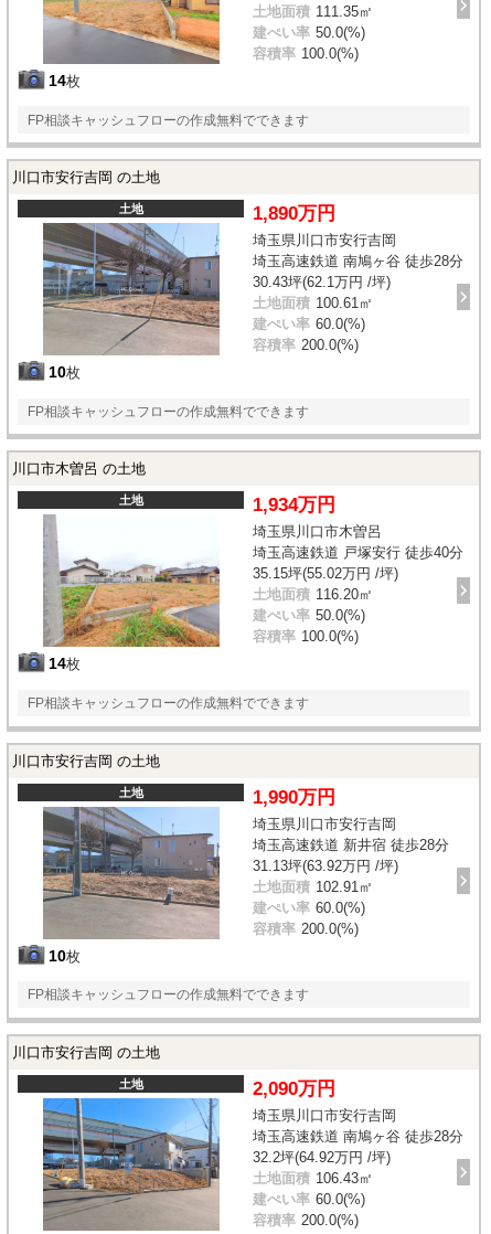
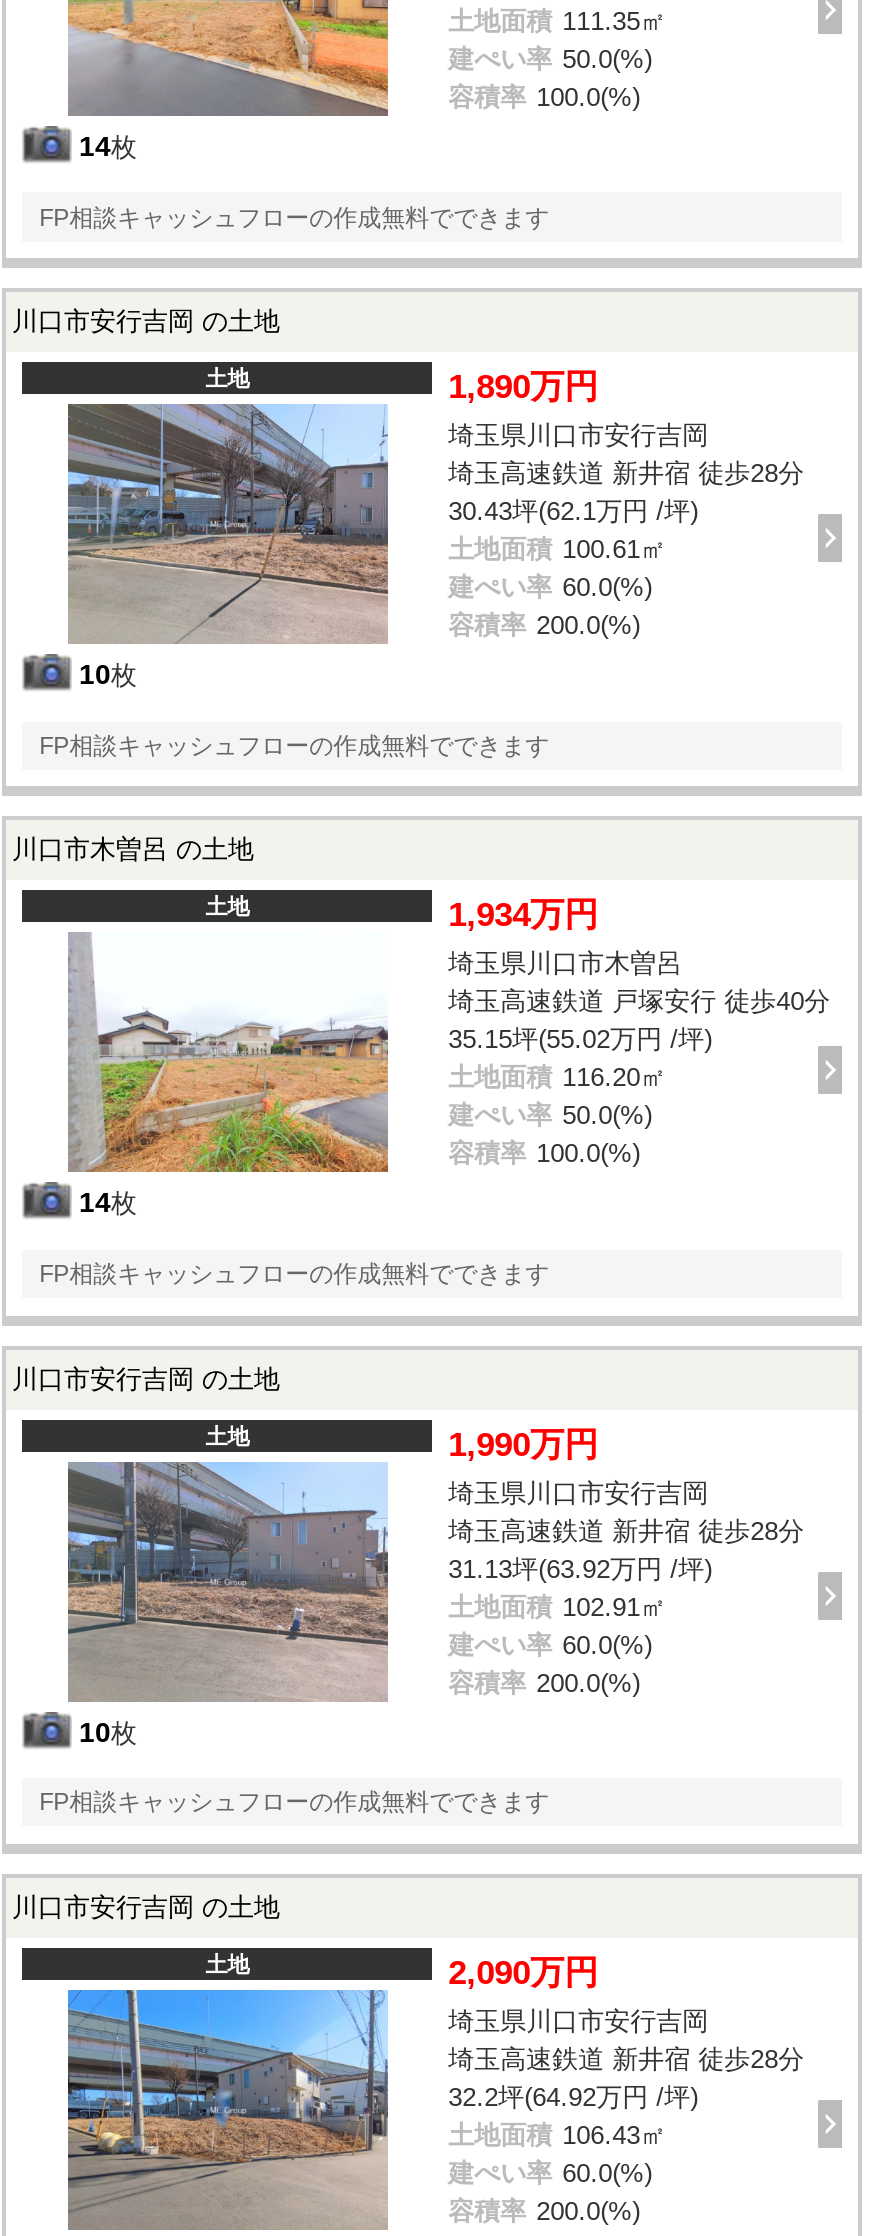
- 埼玉高速鉄道 南鳩ヶ谷 徒歩28分
+ 埼玉高速鉄道 新井宿 徒歩28分

- 埼玉高速鉄道 南鳩ヶ谷 徒歩28分
+ 埼玉高速鉄道 新井宿 徒歩28分
